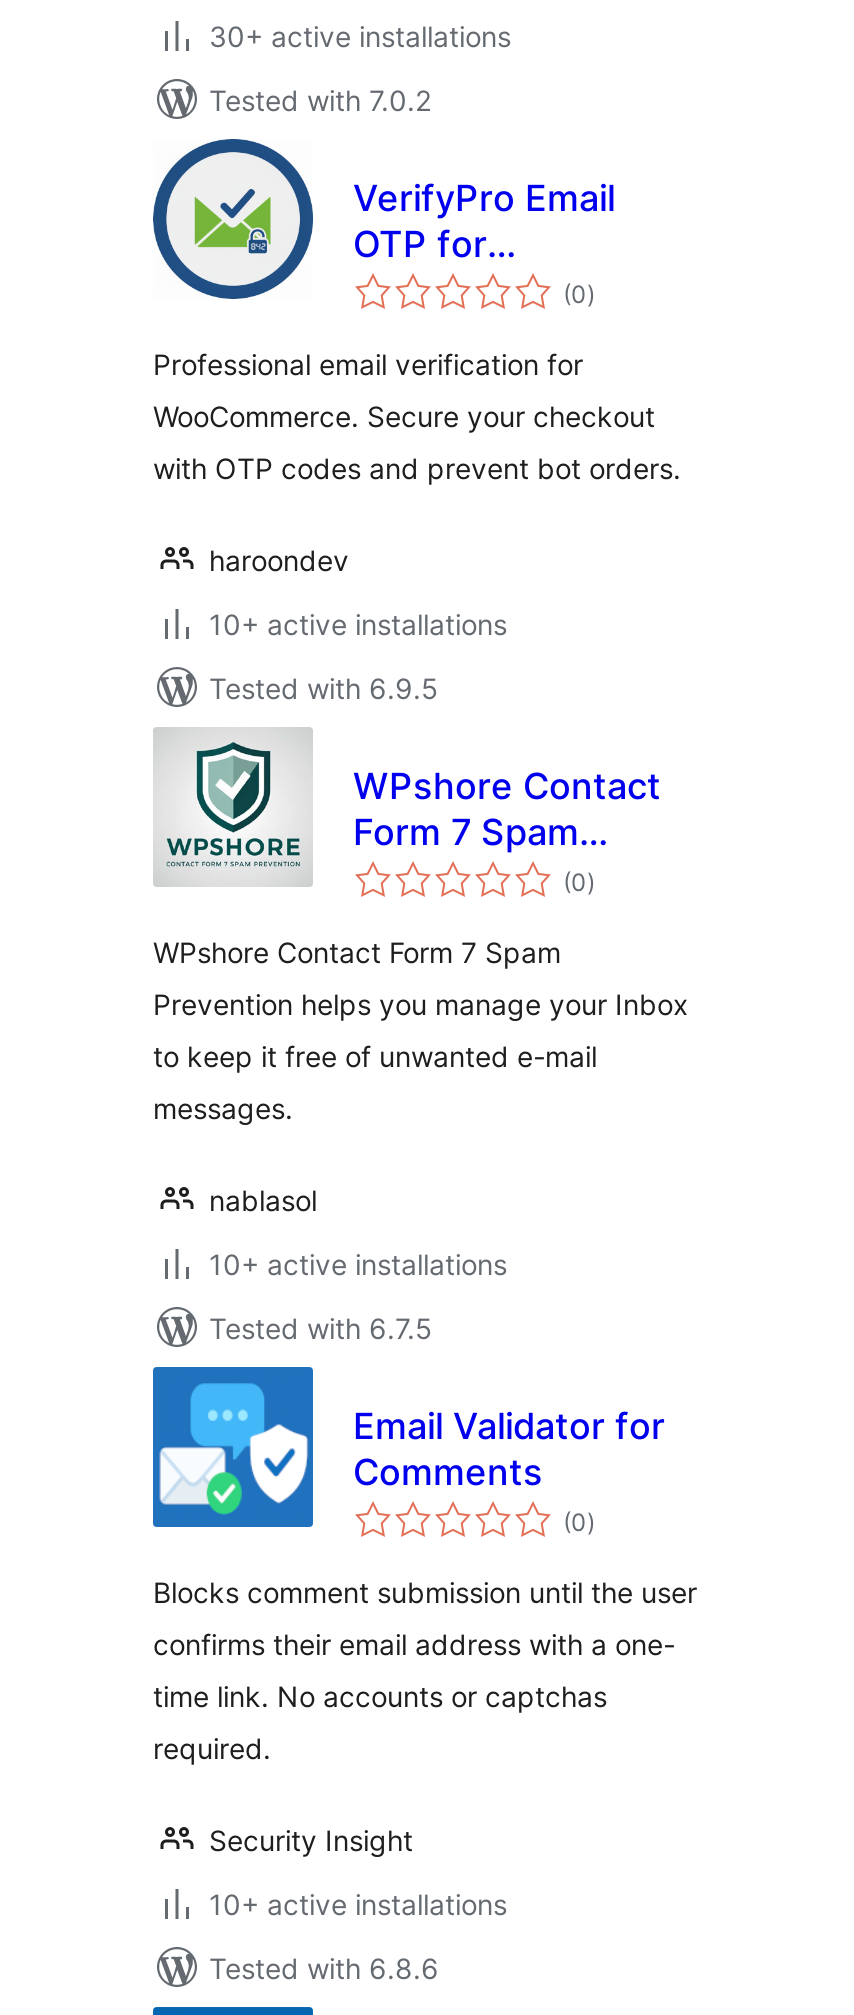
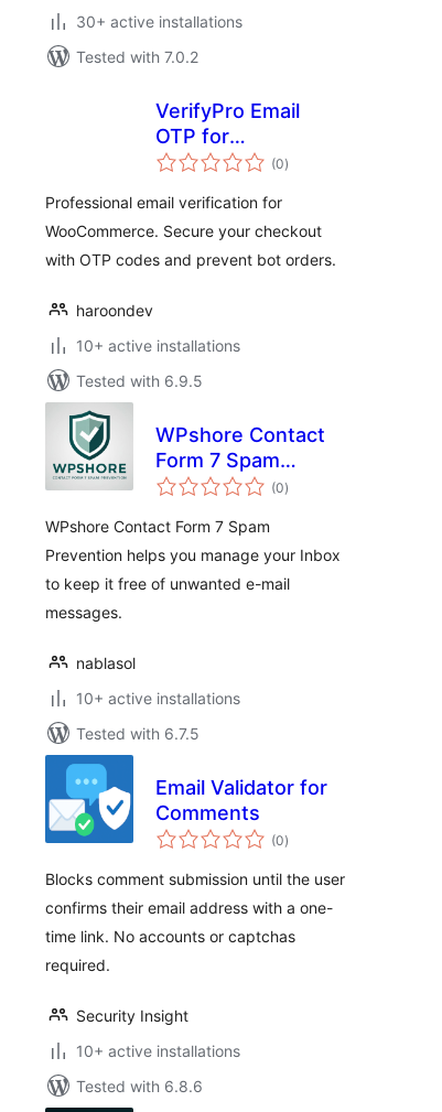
- [image]
